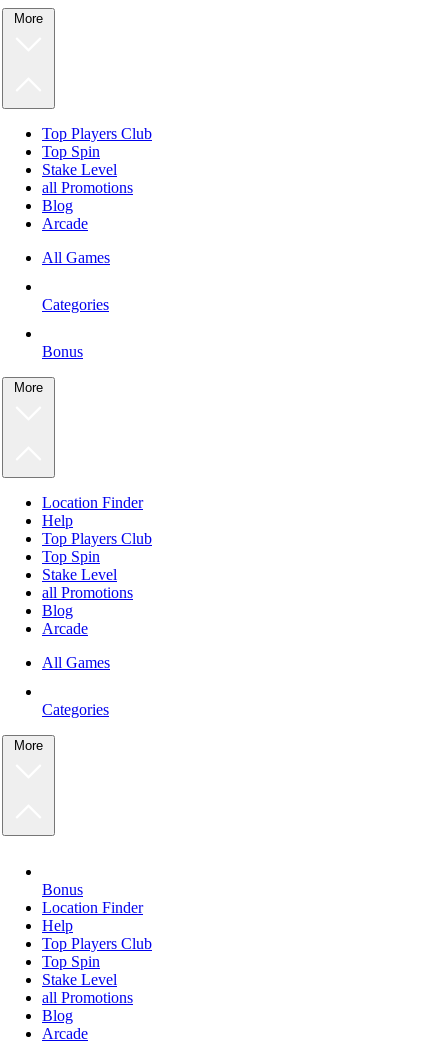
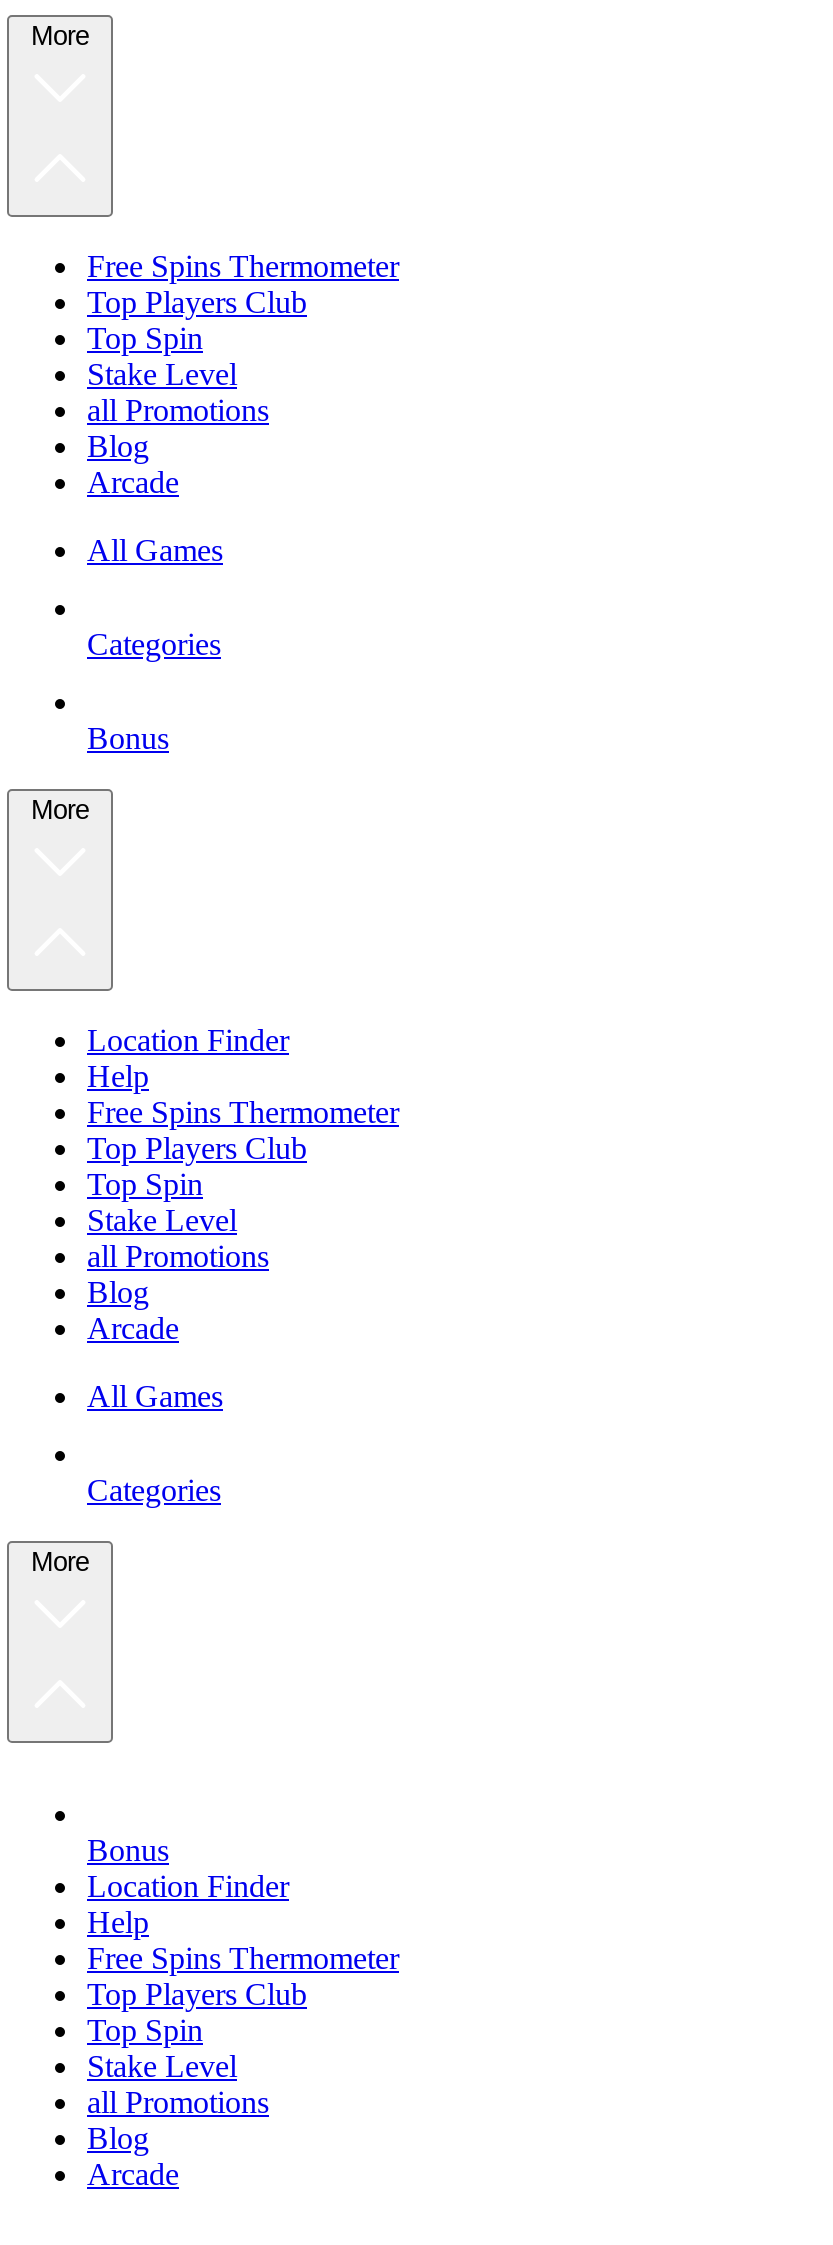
+ Free Spins Thermometer

+ Free Spins Thermometer

+ Free Spins Thermometer
